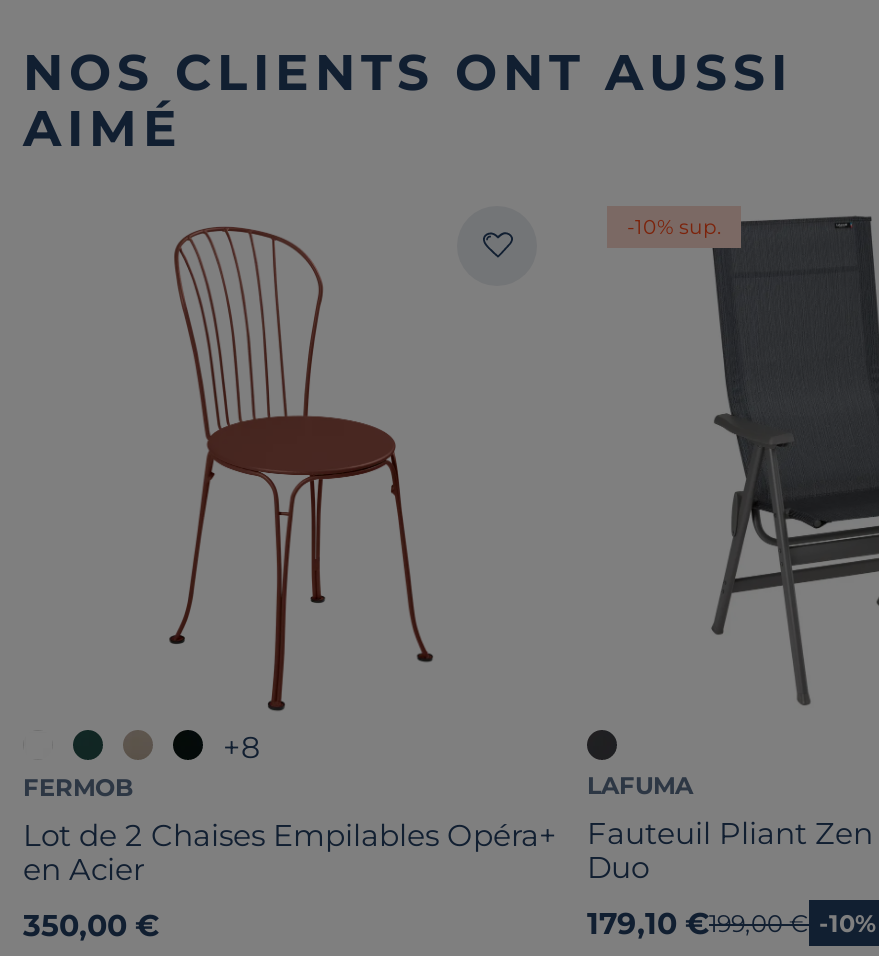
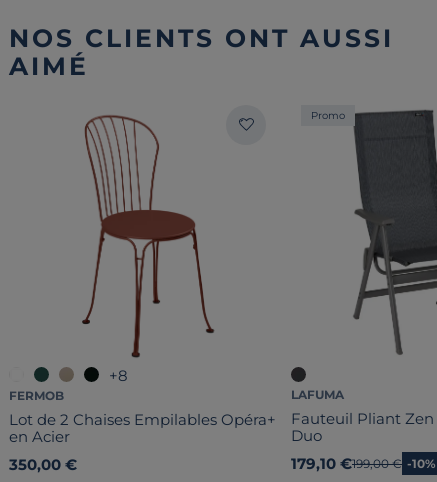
- -10% sup.
+ Promo
